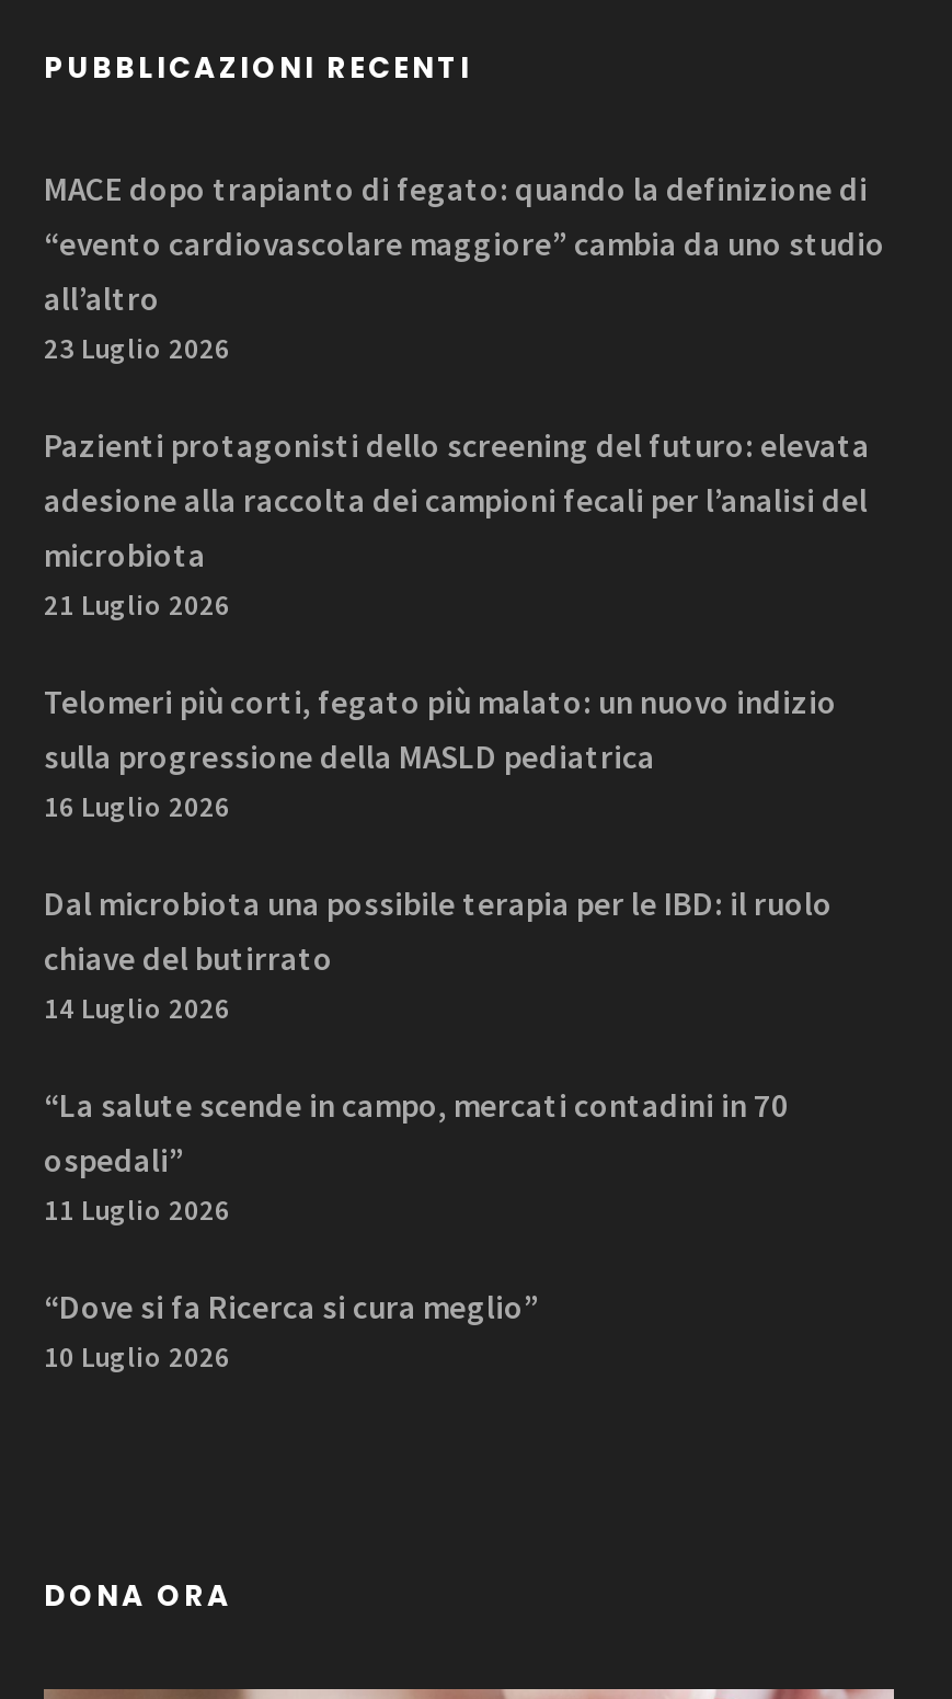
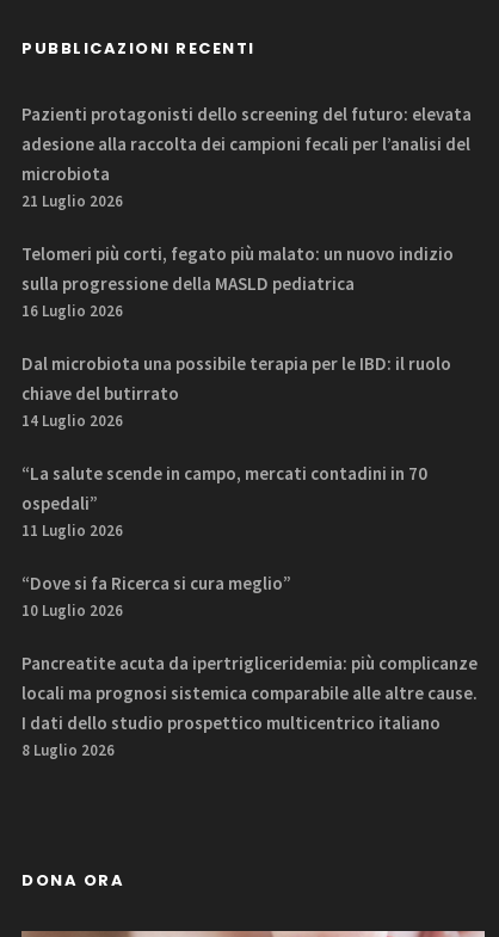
- MACE dopo trapianto di fegato: quando la definizione di
- “evento cardiovascolare maggiore” cambia da uno studio
- all’altro
- 23 Luglio 2026

moved up: Pazienti protagonisti dello screening del futuro: elevata | adesione alla raccolta dei campioni fecali per l’analisi del | microbiota | ... | “Dove si fa Ricerca si cura meglio” | 10 Luglio 2026

+ Pancreatite acuta da ipertrigliceridemia: più complicanze
+ locali ma prognosi sistemica comparabile alle altre cause.
+ I dati dello studio prospettico multicentrico italiano
+ 8 Luglio 2026
